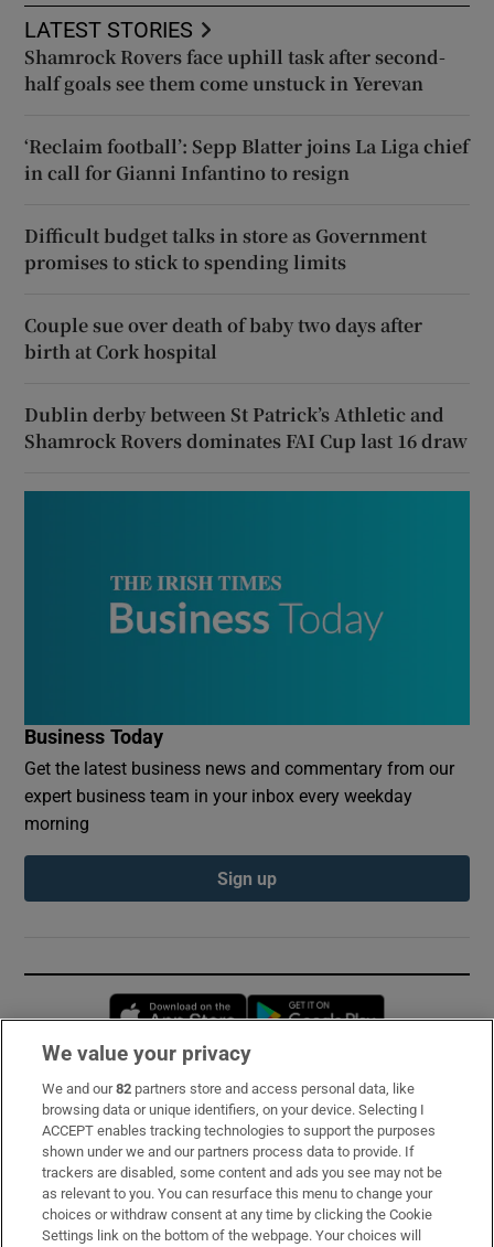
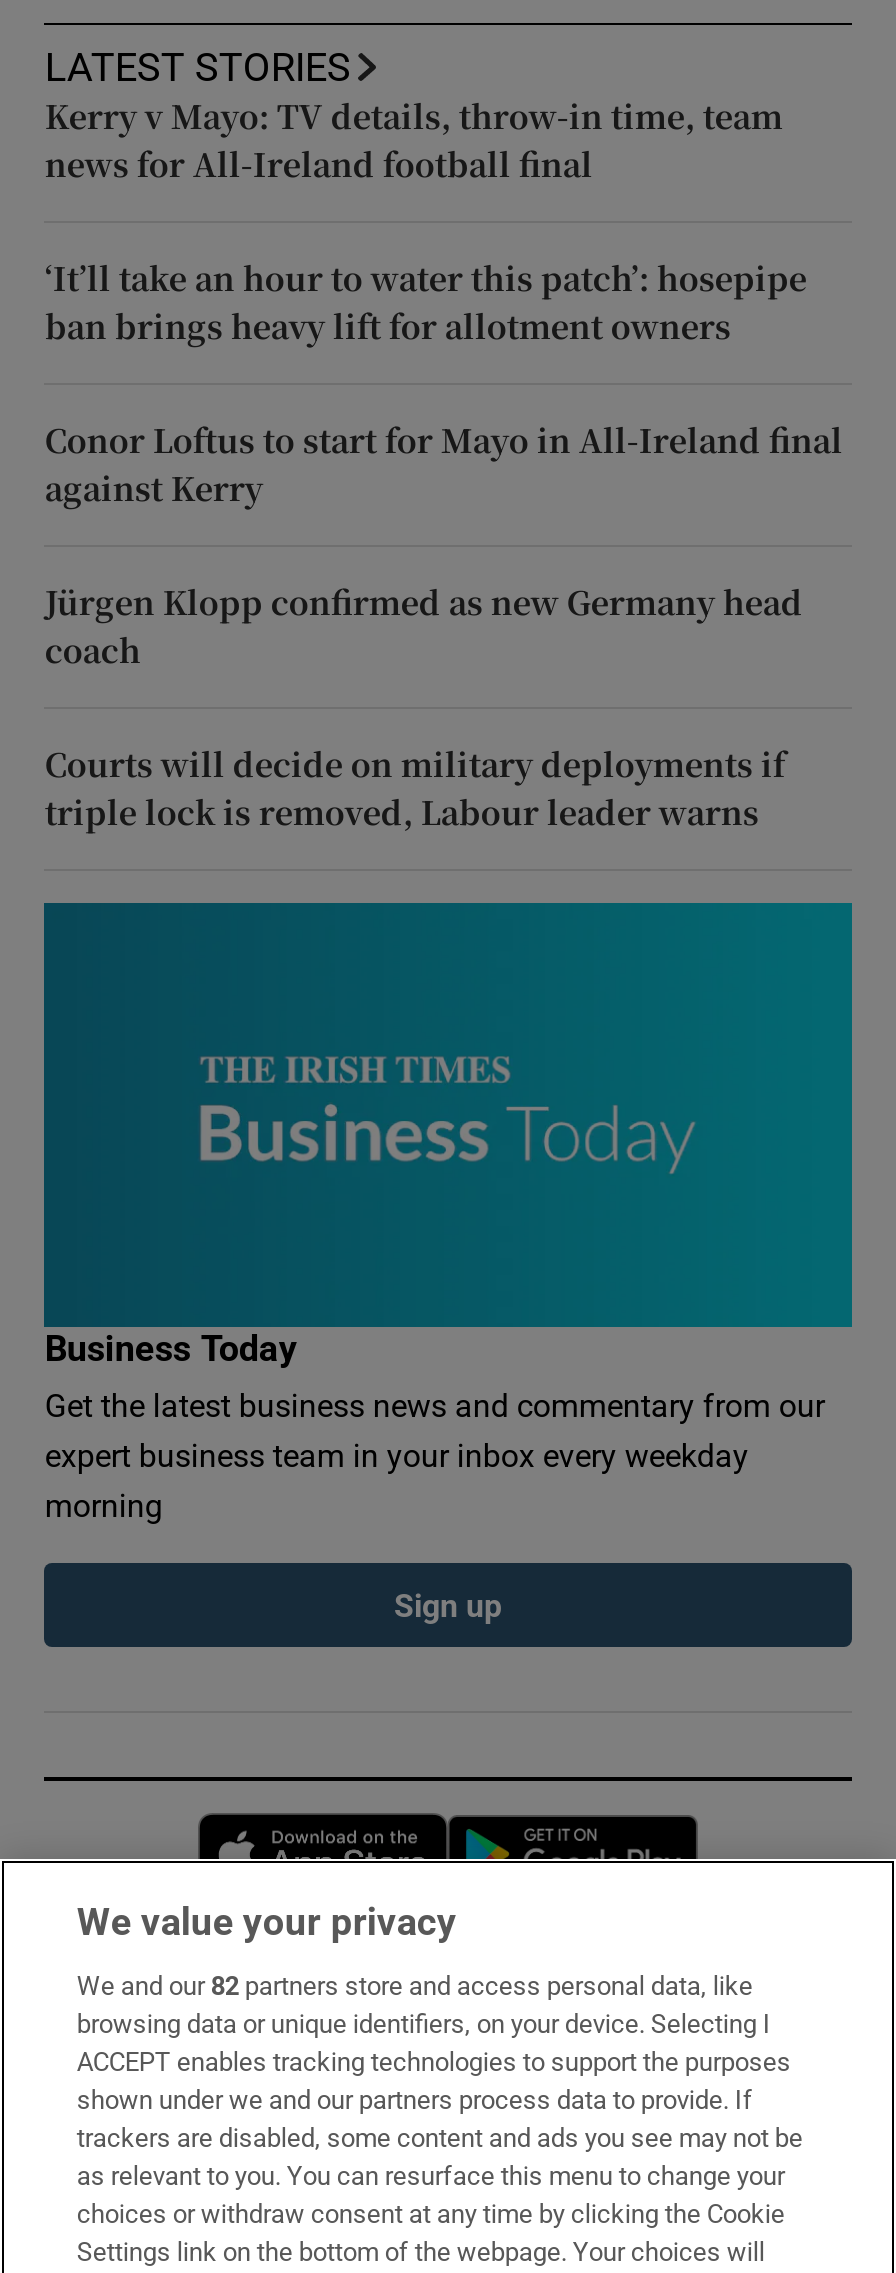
- Shamrock Rovers face uphill task after second-
- half goals see them come unstuck in Yerevan
+ Kerry v Mayo: TV details, throw-in time, team
+ news for All-Ireland football final

- ‘Reclaim football’: Sepp Blatter joins La Liga chief
- in call for Gianni Infantino to resign
+ ‘It’ll take an hour to water this patch’: hosepipe
+ ban brings heavy lift for allotment owners

- Difficult budget talks in store as Government
- promises to stick to spending limits
+ Conor Loftus to start for Mayo in All-Ireland final
+ against Kerry

- Couple sue over death of baby two days after
- birth at Cork hospital
+ Jürgen Klopp confirmed as new Germany head
+ coach

- Dublin derby between St Patrick’s Athletic and
- Shamrock Rovers dominates FAI Cup last 16 draw
+ Courts will decide on military deployments if
+ triple lock is removed, Labour leader warns
